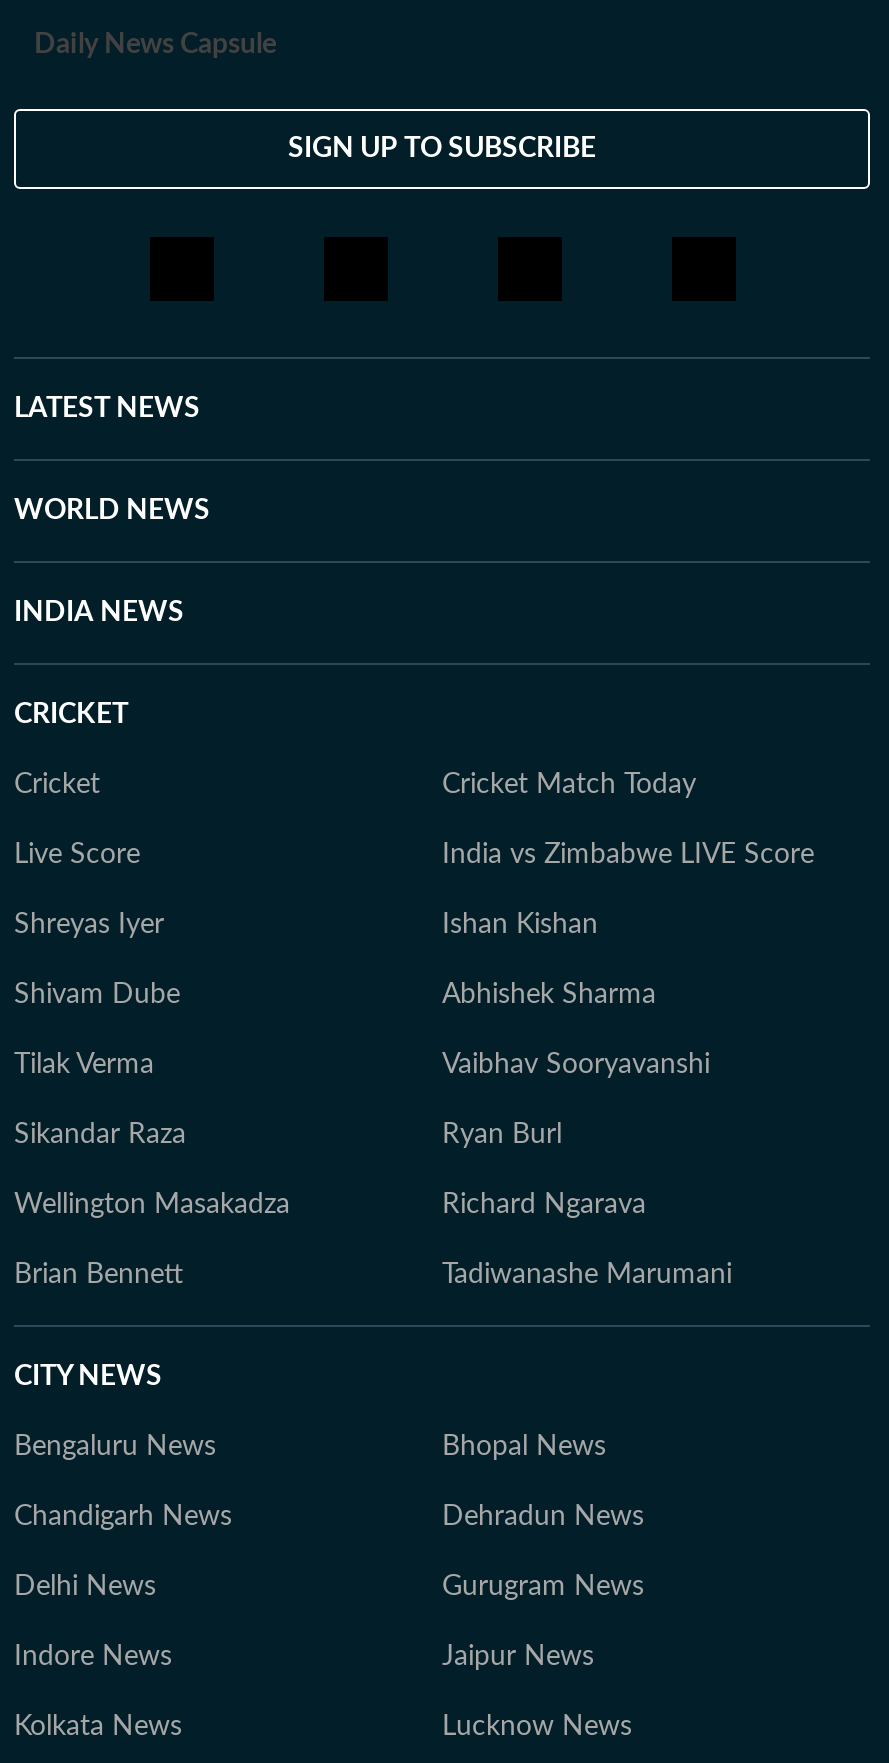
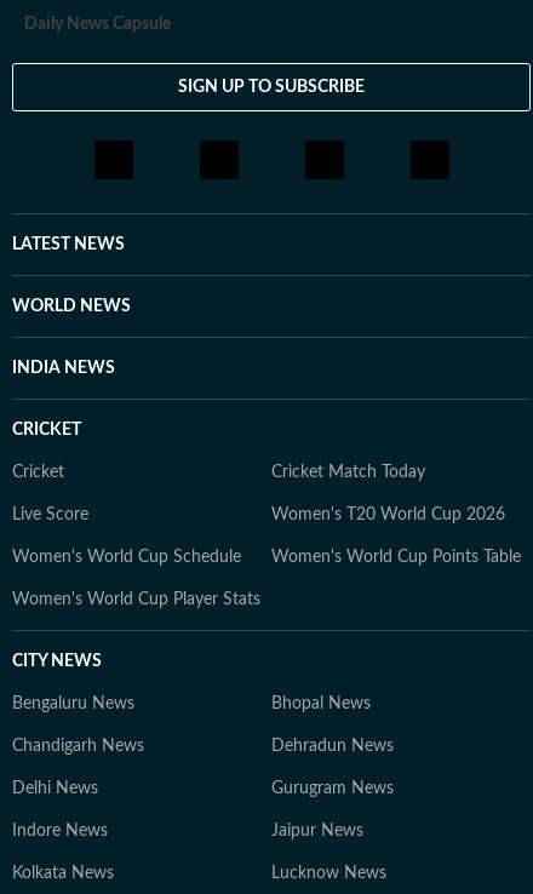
- India vs Zimbabwe LIVE Score
- Shreyas Iyer
- Ishan Kishan
- Shivam Dube
- Abhishek Sharma
- Tilak Verma
- Vaibhav Sooryavanshi
- Sikandar Raza
- Ryan Burl
- Wellington Masakadza
- Richard Ngarava
- Brian Bennett
- Tadiwanashe Marumani
+ Women's T20 World Cup 2026
+ Women's World Cup Schedule
+ Women's World Cup Points Table
+ Women's World Cup Player Stats
